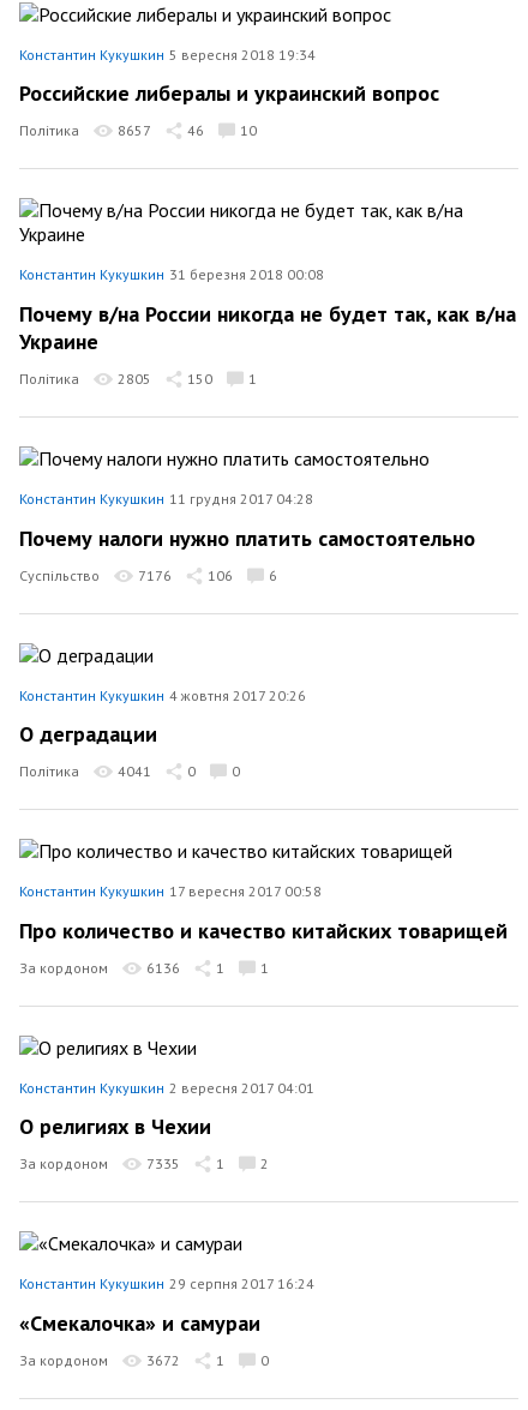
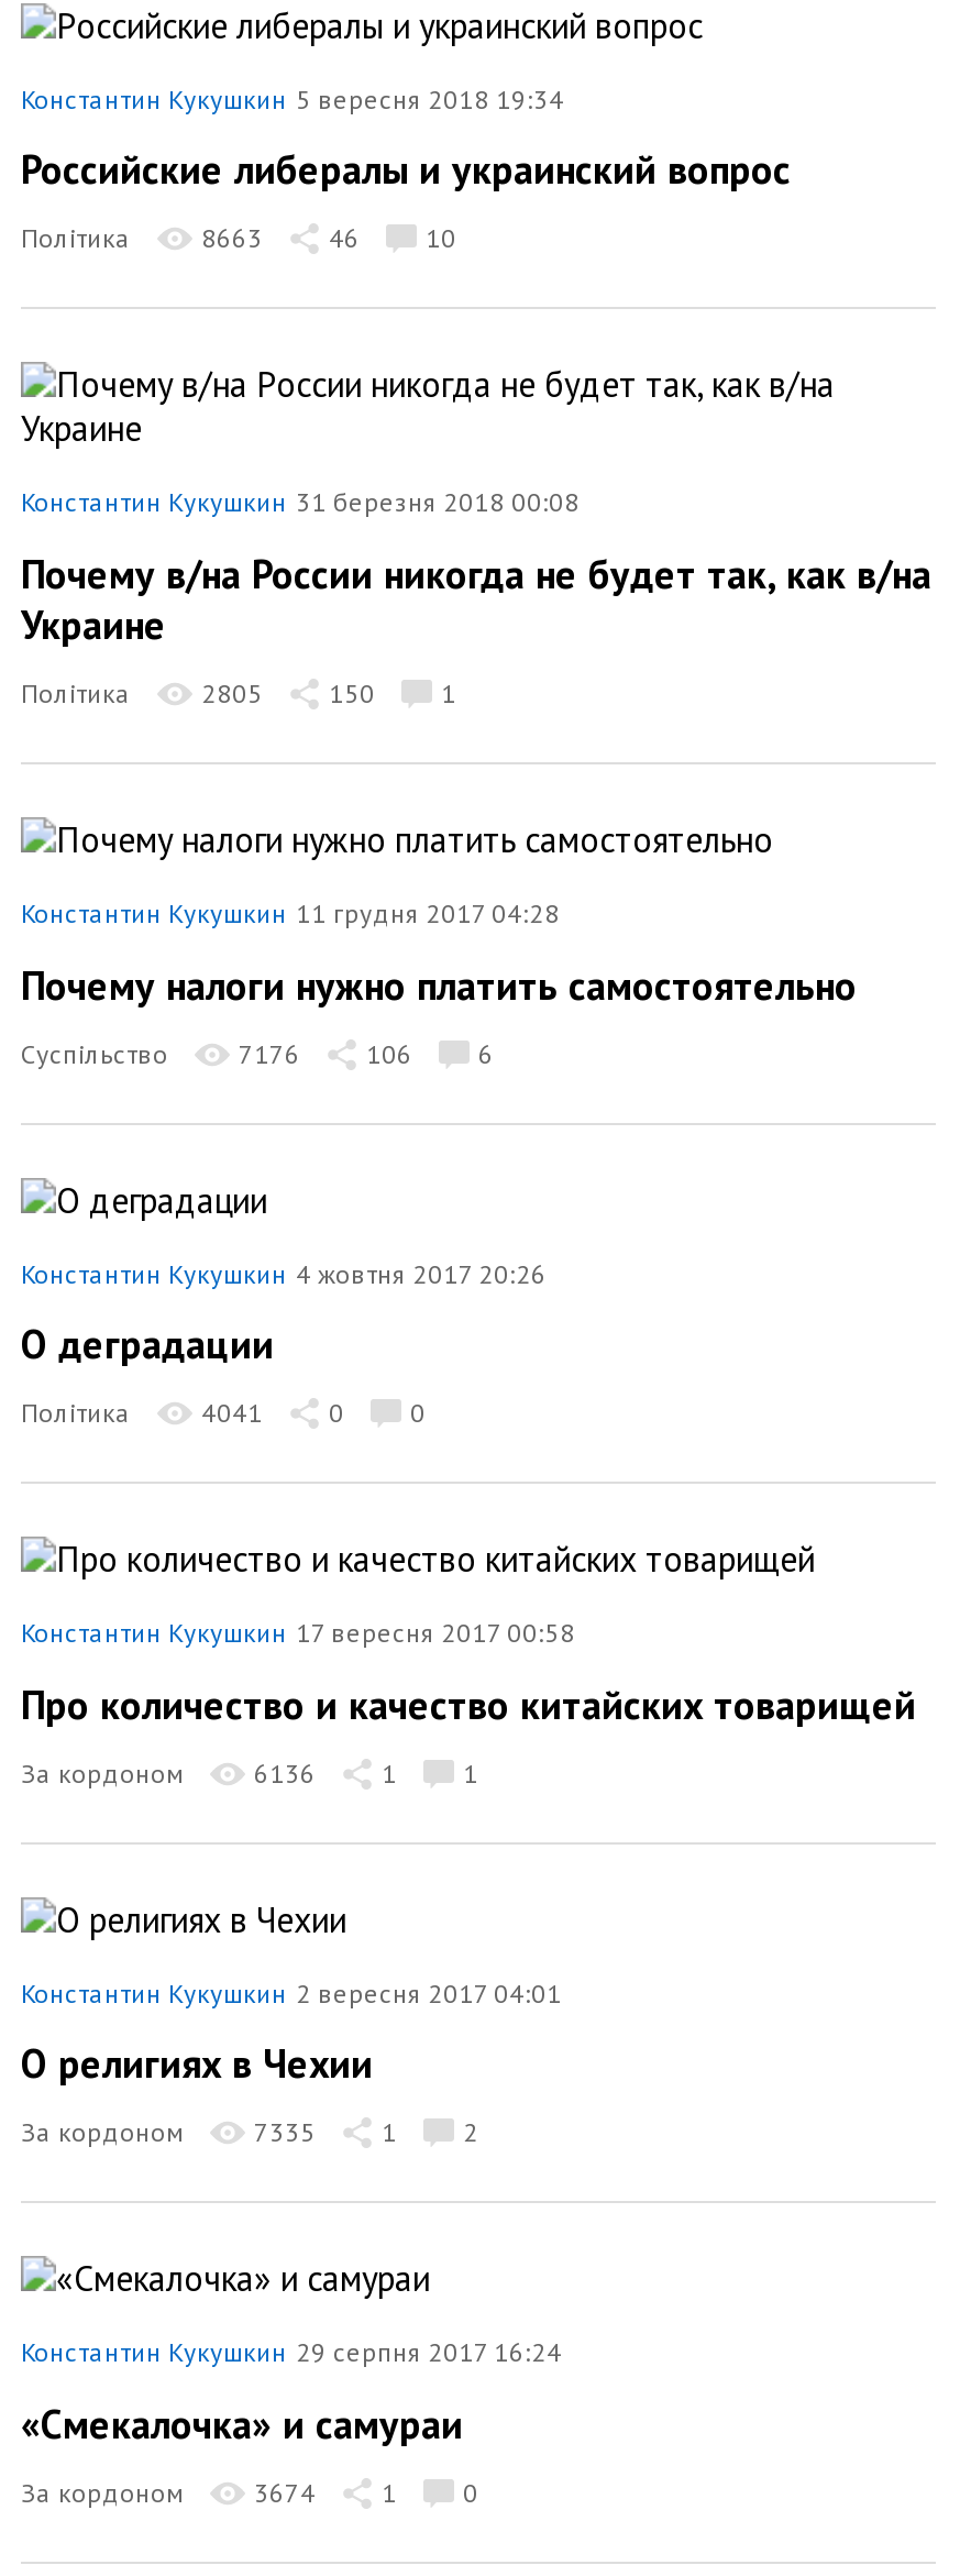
- 8657 46 10
+ 8663 46 10

- 3672 1 0
+ 3674 1 0
